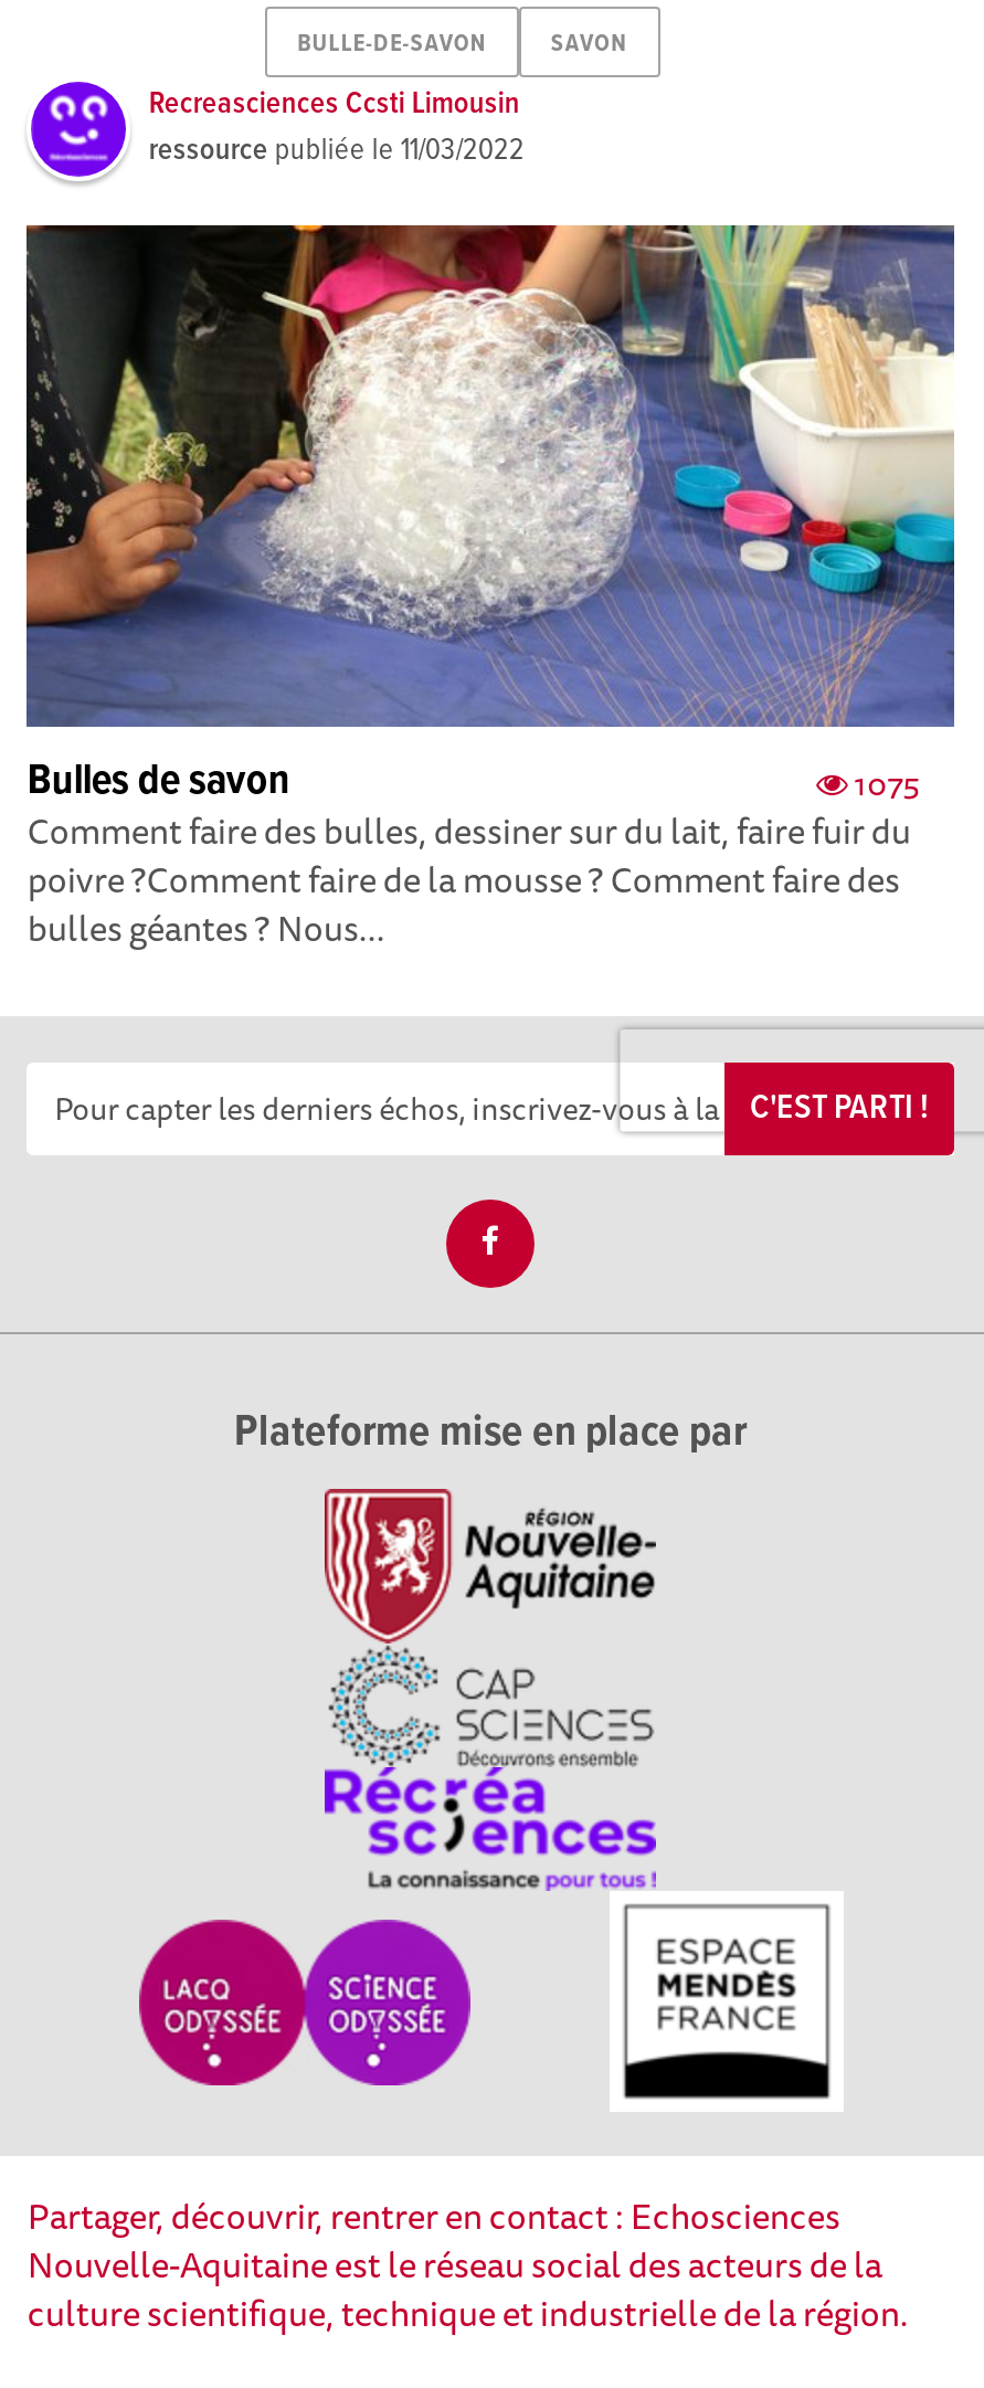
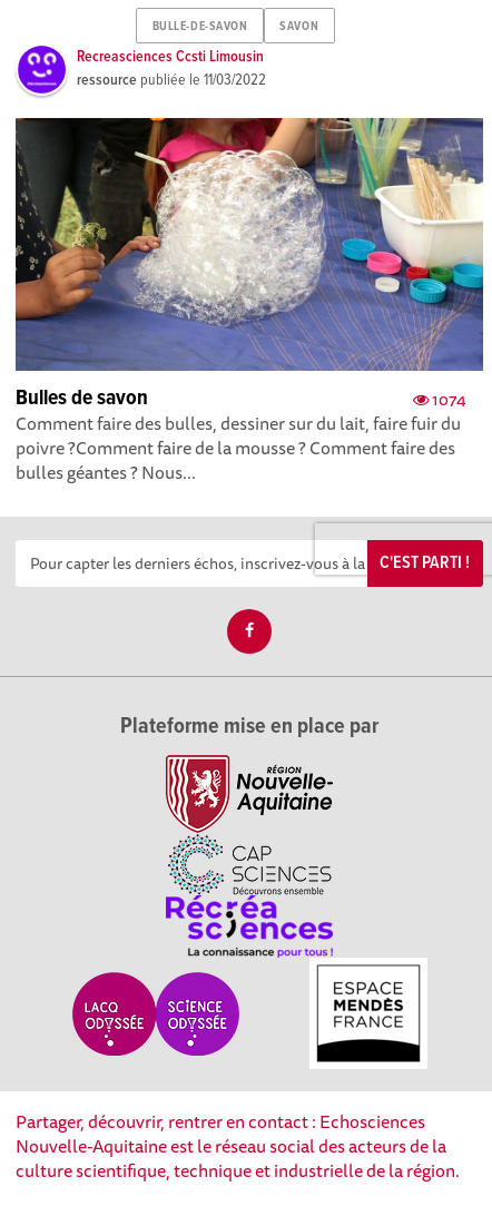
- 1075
+ 1074
